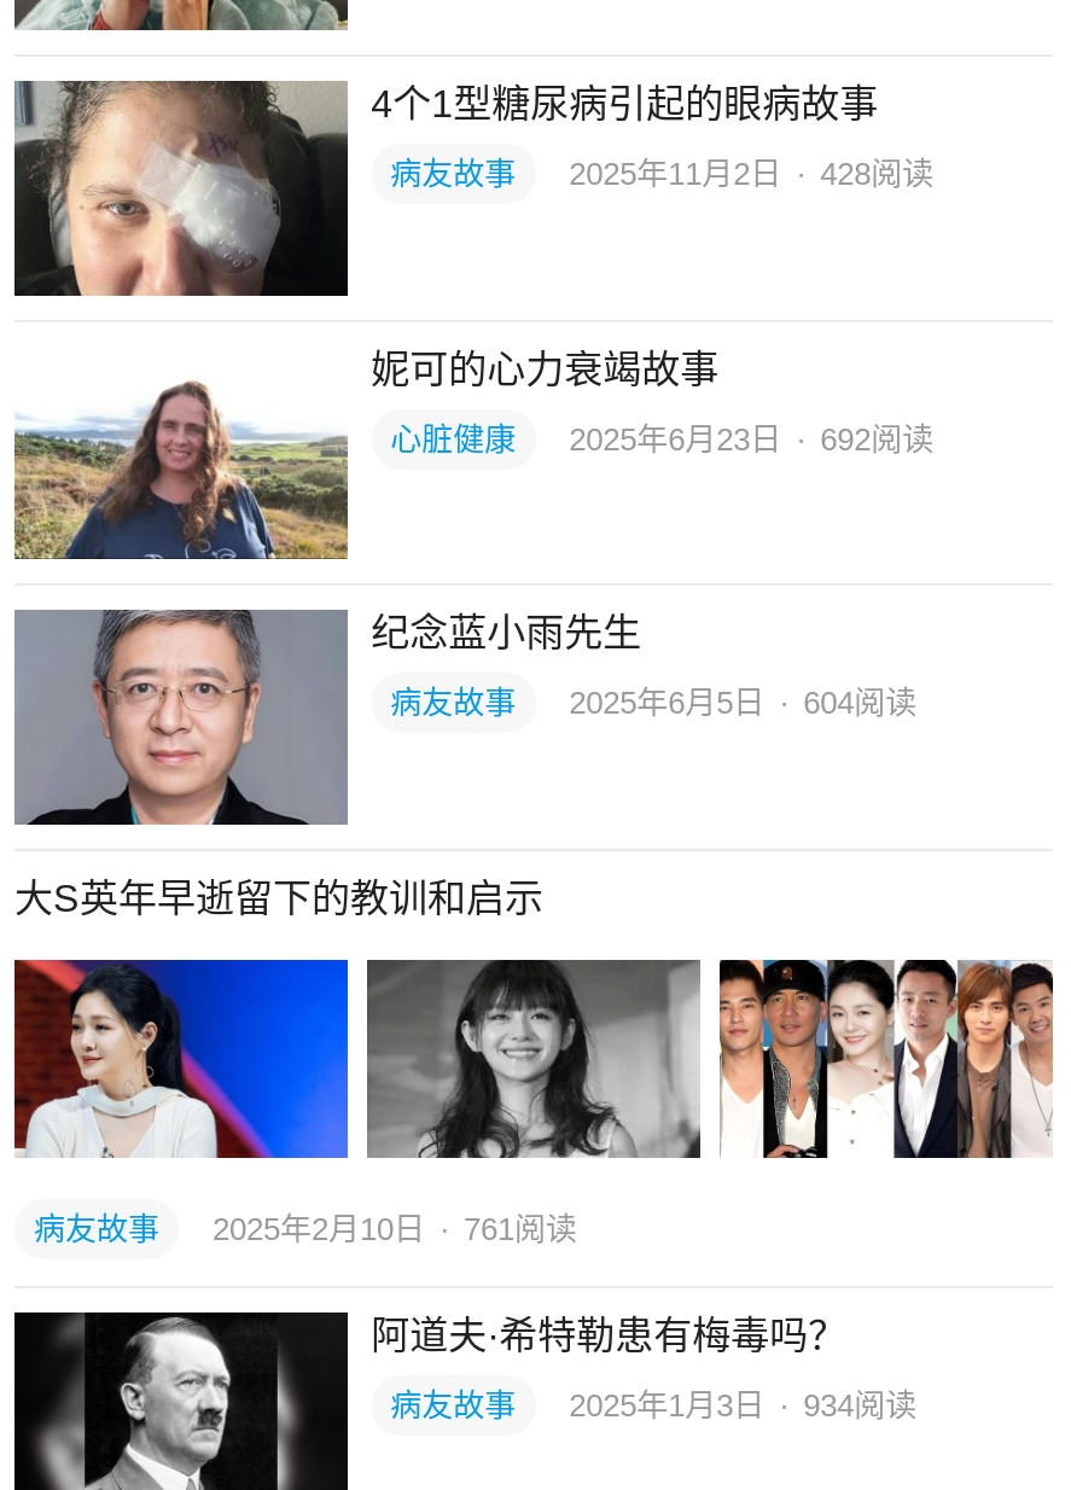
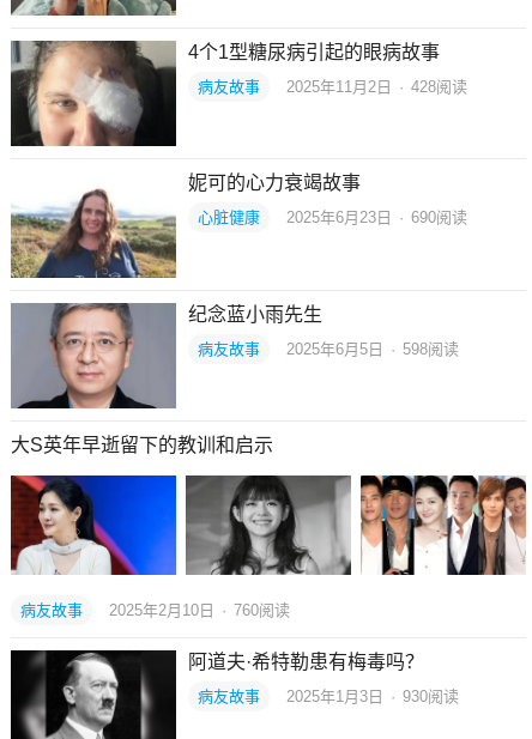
- 心脏健康 2025年6月23日 · 692阅读
+ 心脏健康 2025年6月23日 · 690阅读

- 病友故事 2025年6月5日 · 604阅读
+ 病友故事 2025年6月5日 · 598阅读

- 病友故事 2025年2月10日 · 761阅读
+ 病友故事 2025年2月10日 · 760阅读

- 病友故事 2025年1月3日 · 934阅读
+ 病友故事 2025年1月3日 · 930阅读
